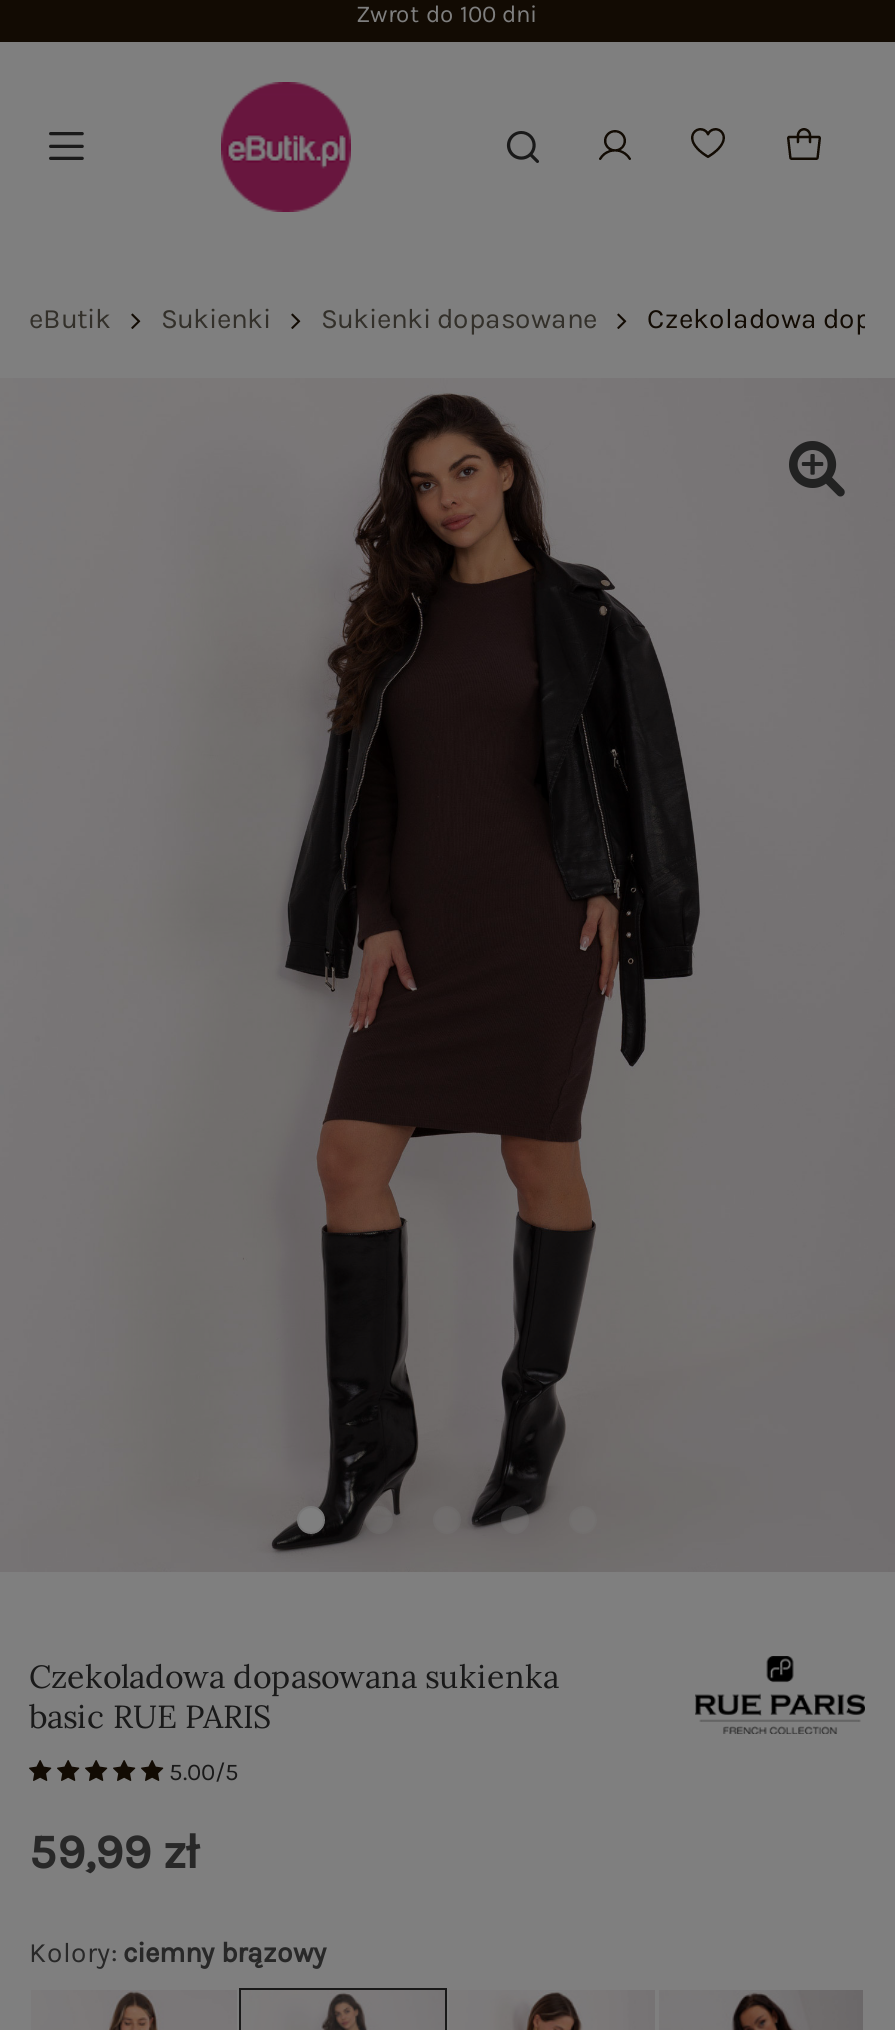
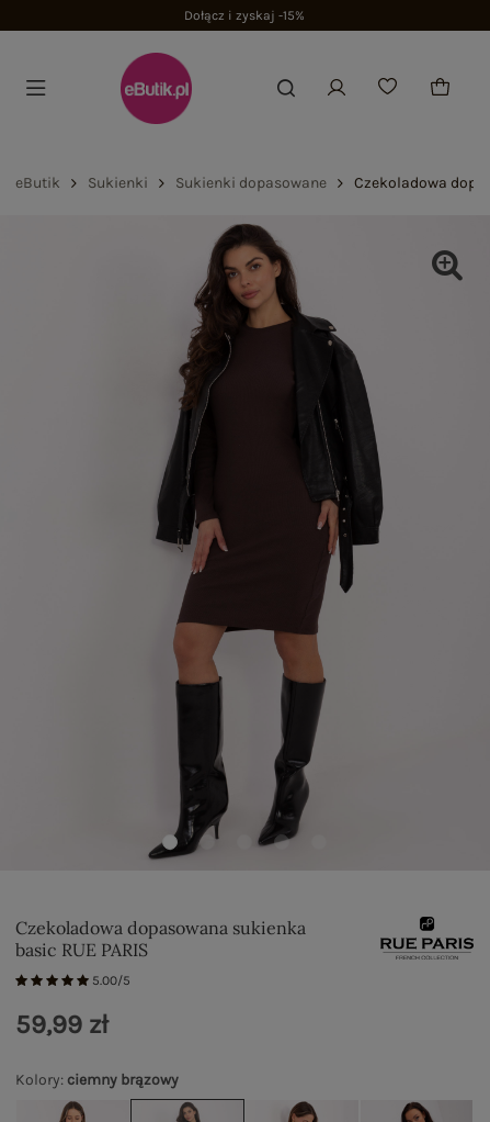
+ Dołącz i zyskaj -15%
